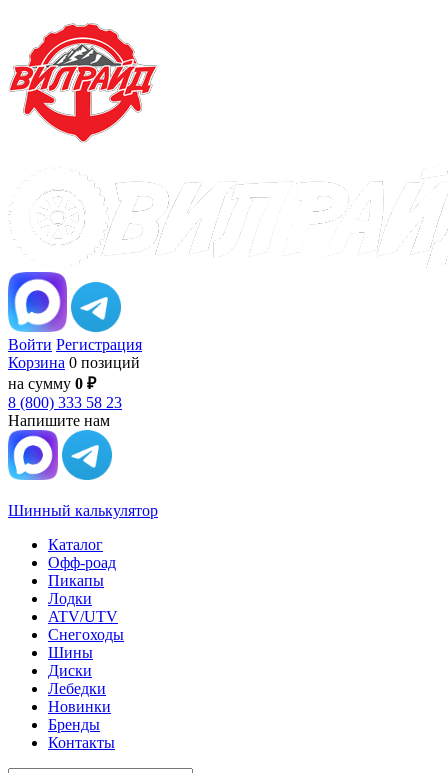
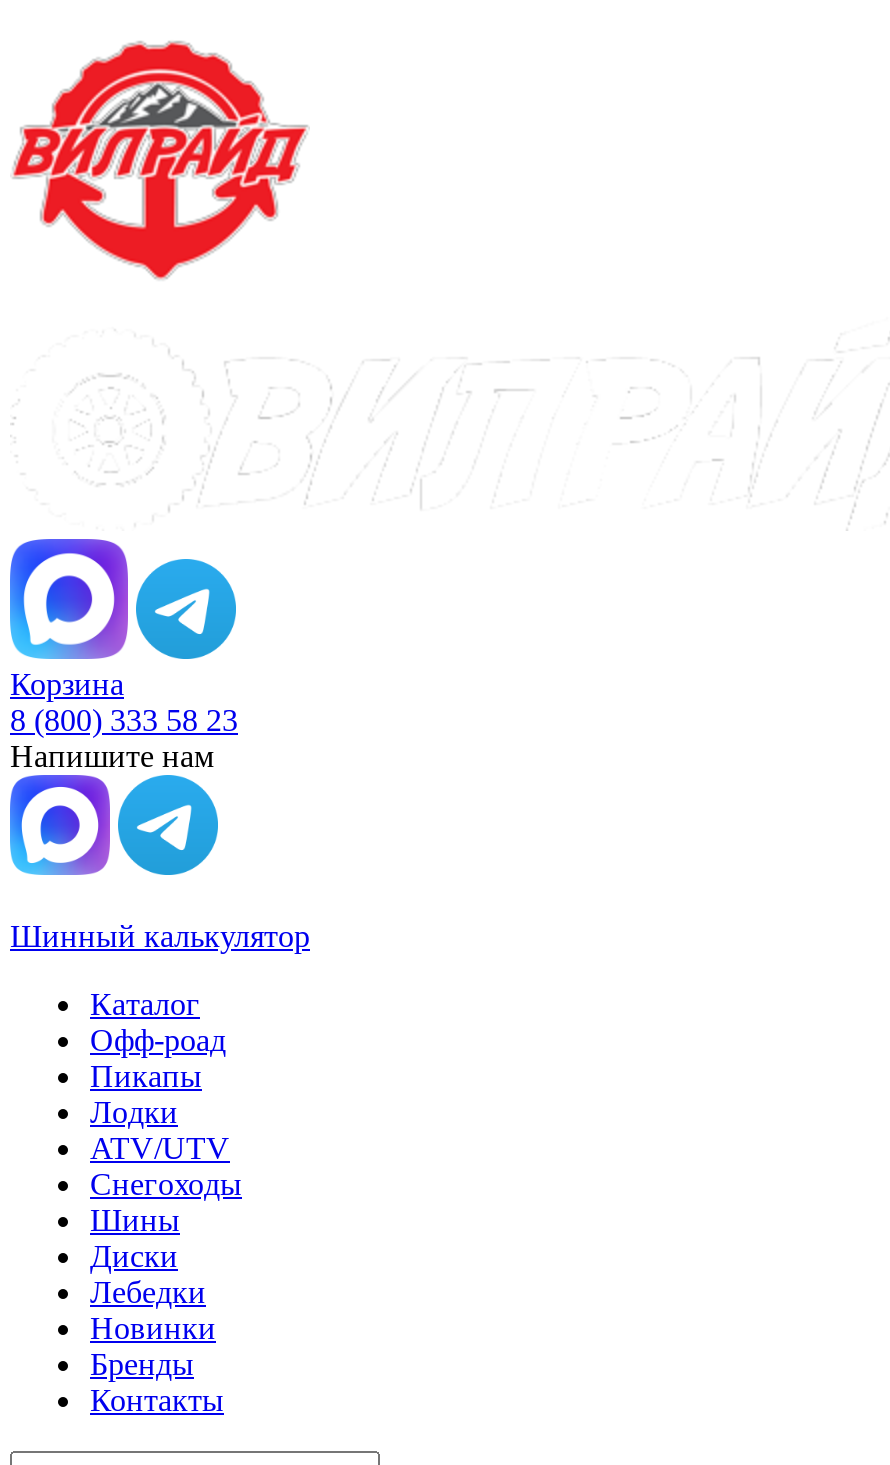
- Войти Регистрация
- Корзина 0 позиций
- на сумму 0 ₽
+ Корзина
